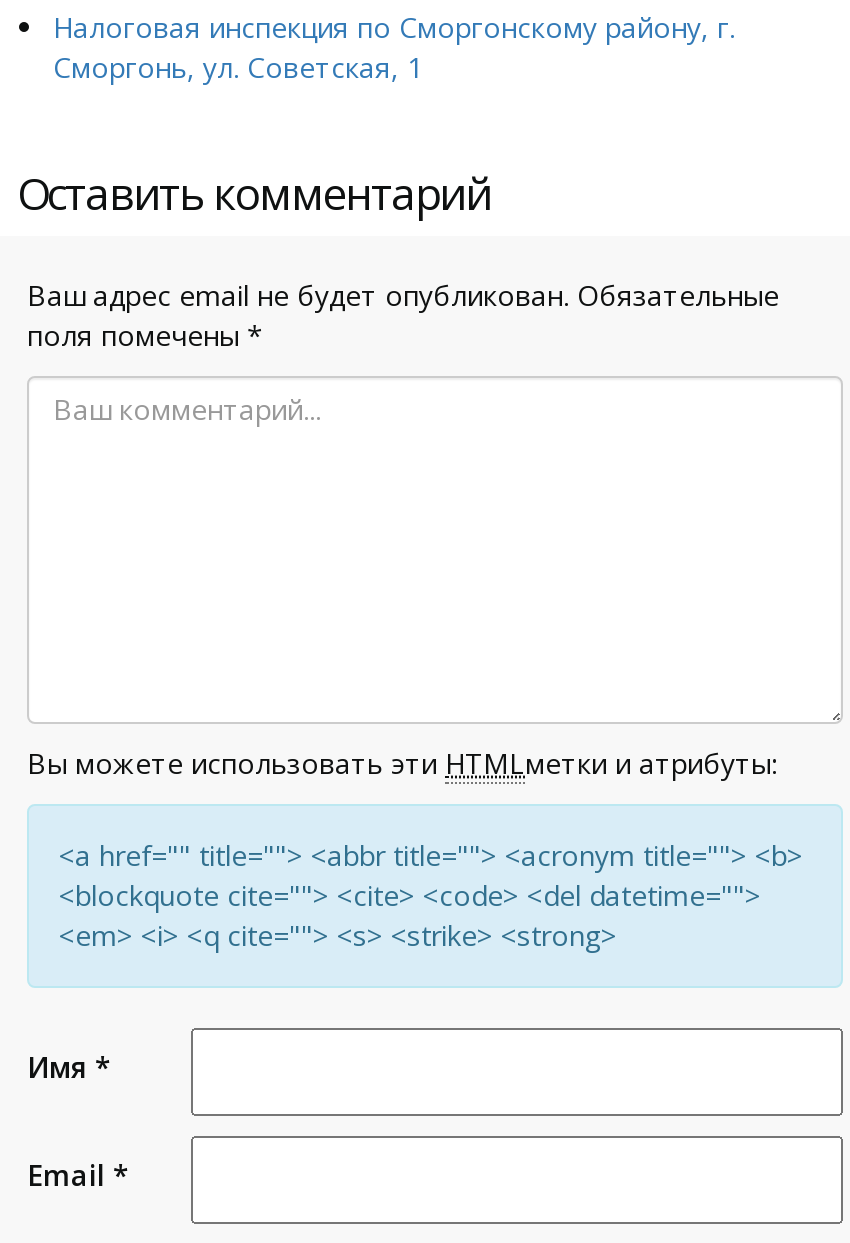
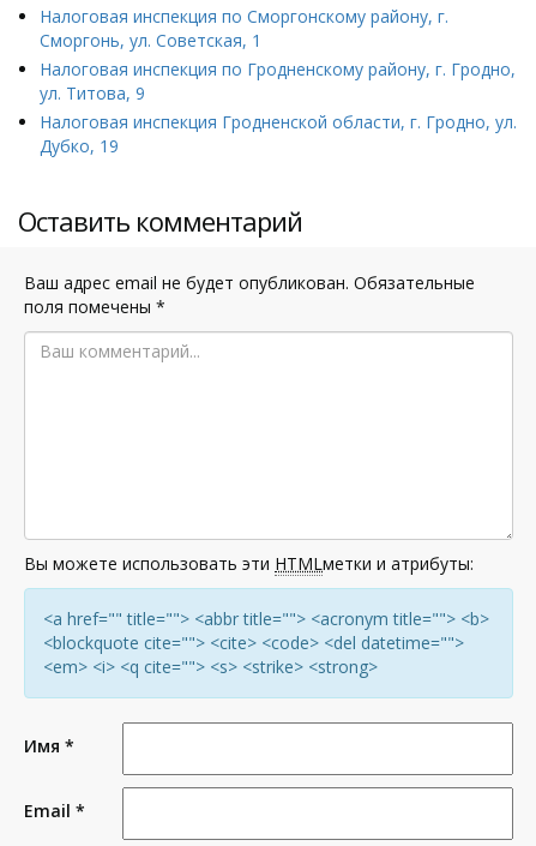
+ Налоговая инспекция по Гродненскому району, г. Гродно,
+ ул. Титова, 9
+ Налоговая инспекция Гродненской области, г. Гродно, ул.
+ Дубко, 19
